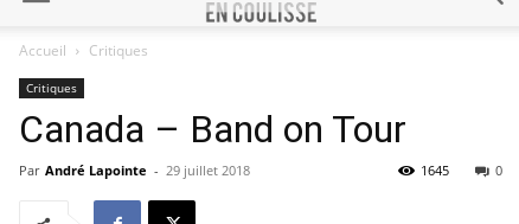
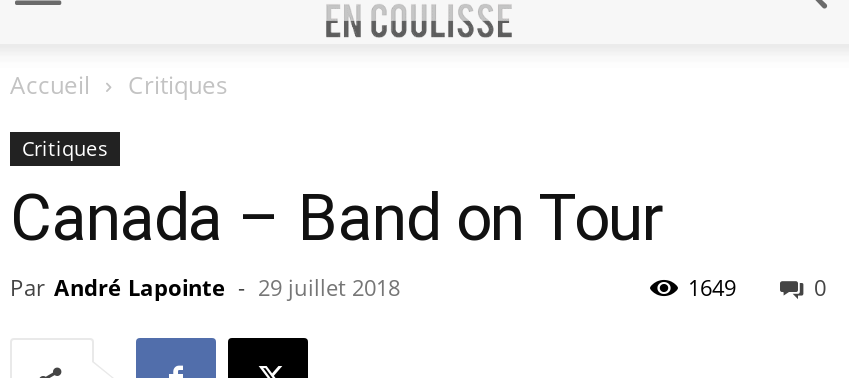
- 1645
+ 1649
